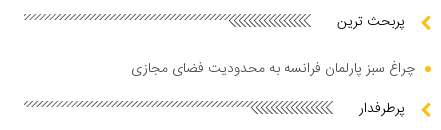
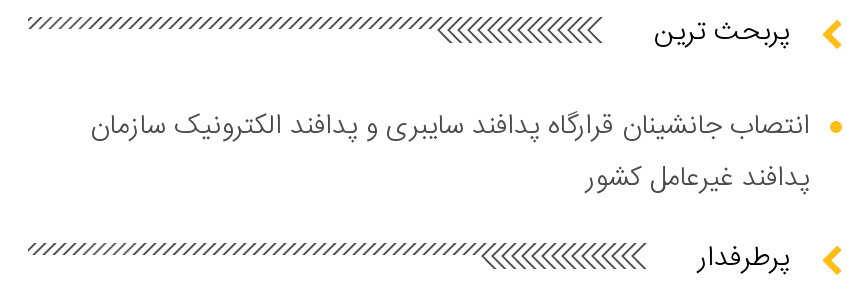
- چراغ سبز پارلمان فرانسه به محدودیت فضای مجازی
+ انتصاب جانشینان قرارگاه پدافند سایبری و پدافند الکترونیک سازمان
+ پدافند غیرعامل کشور
